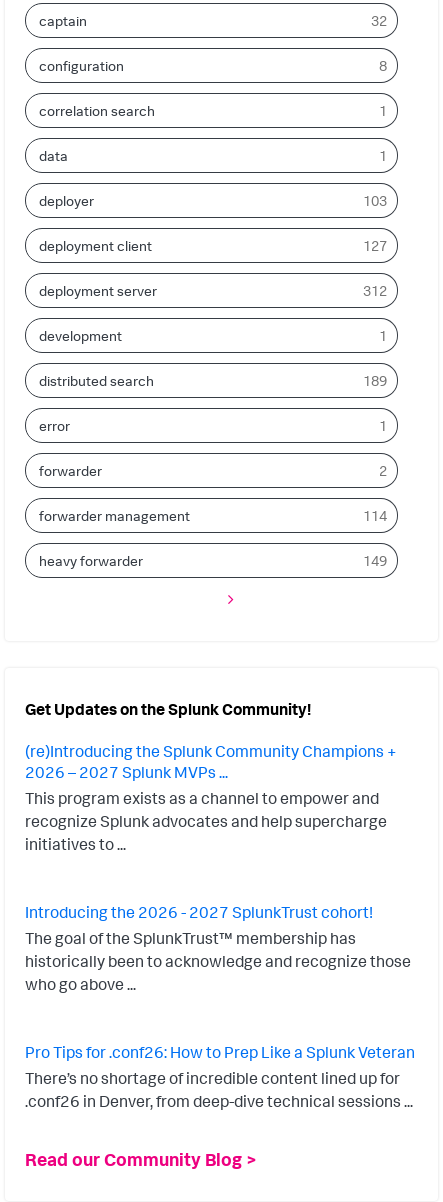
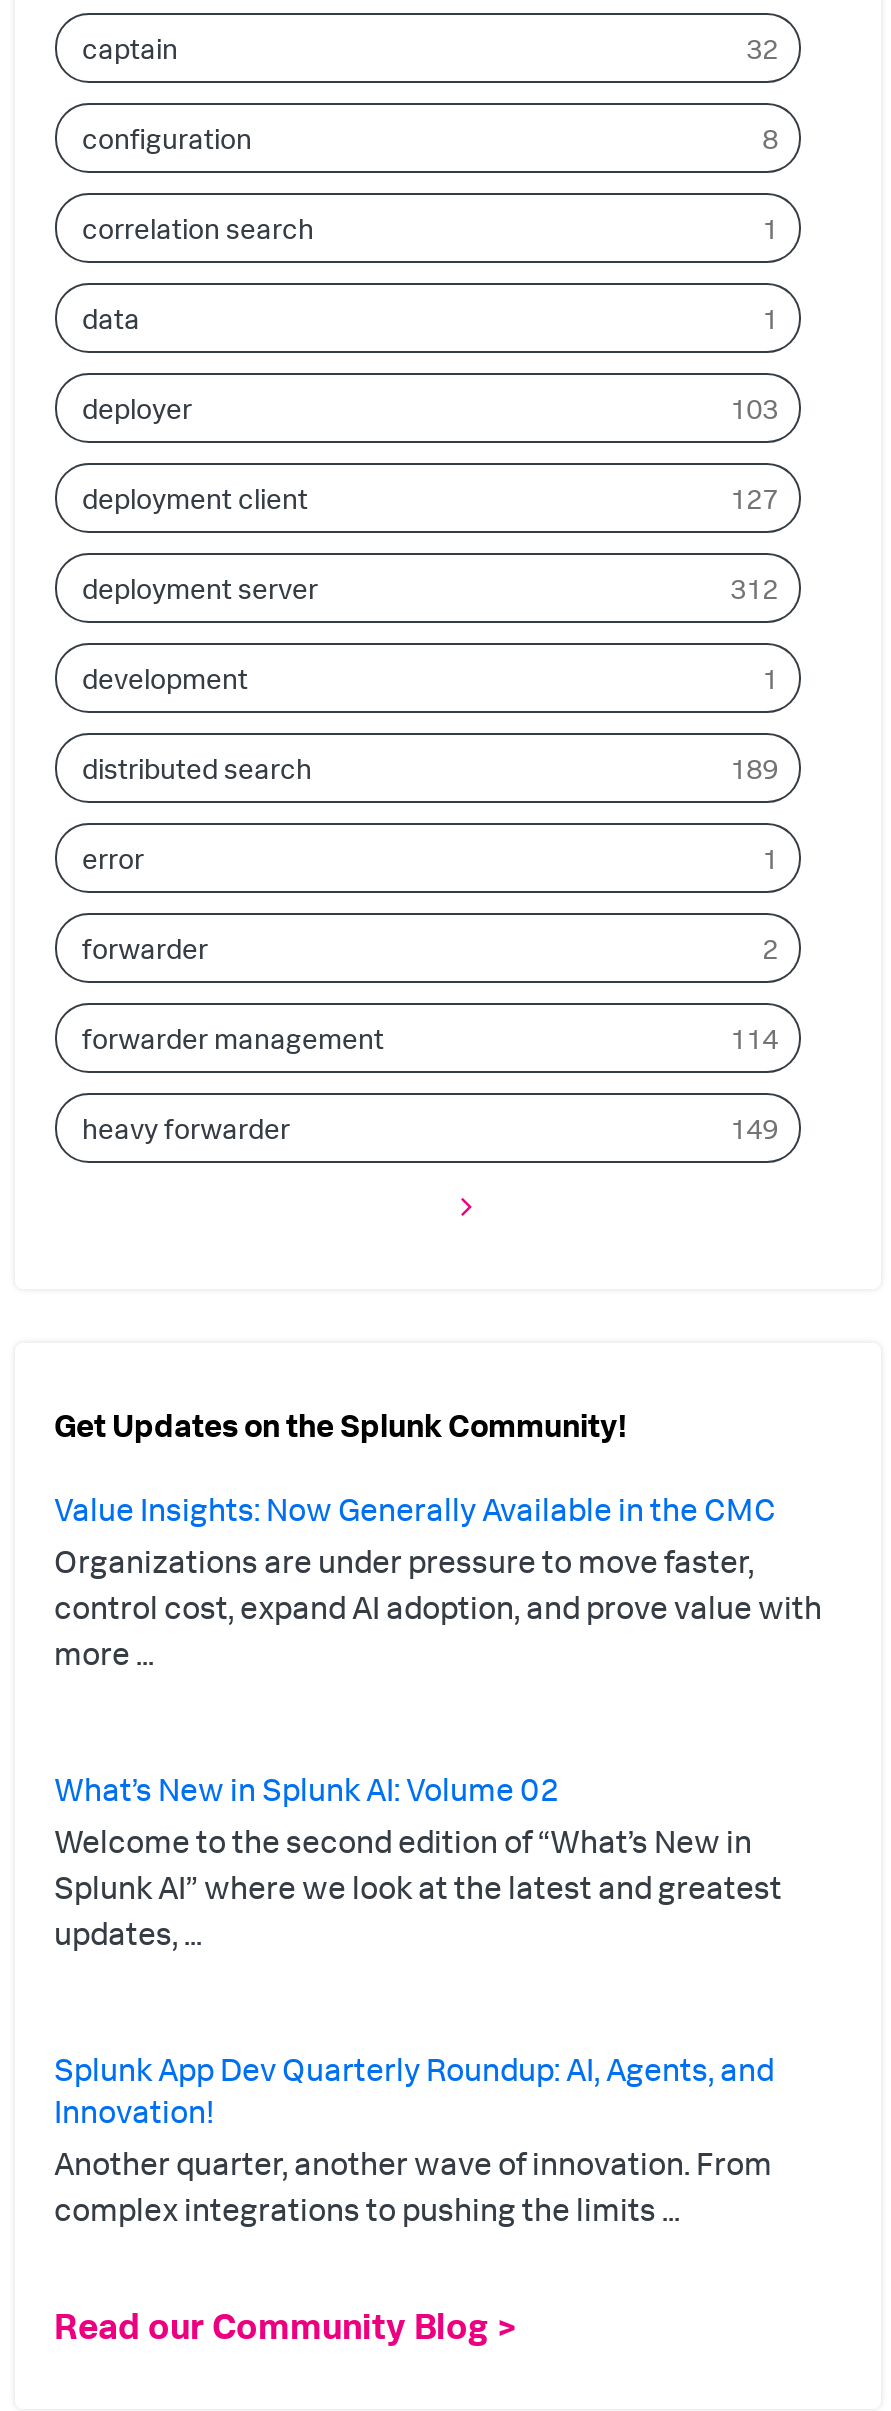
- (re)Introducing the Splunk Community Champions +
- 2026 – 2027 Splunk MVPs ...
- This program exists as a channel to empower and
- recognize Splunk advocates and help supercharge
- initiatives to ...
+ Value Insights: Now Generally Available in the CMC
+ Organizations are under pressure to move faster,
+ control cost, expand AI adoption, and prove value with
+ more ...

- Introducing the 2026 - 2027 SplunkTrust cohort!
- The goal of the SplunkTrust™ membership has
- historically been to acknowledge and recognize those
- who go above ...
+ What’s New in Splunk AI: Volume 02
+ Welcome to the second edition of “What’s New in
+ Splunk AI” where we look at the latest and greatest
+ updates, ...

- Pro Tips for .conf26: How to Prep Like a Splunk Veteran
- There’s no shortage of incredible content lined up for
- .conf26 in Denver, from deep-dive technical sessions ...
+ Splunk App Dev Quarterly Roundup: AI, Agents, and
+ Innovation!
+ Another quarter, another wave of innovation. From
+ complex integrations to pushing the limits ...
